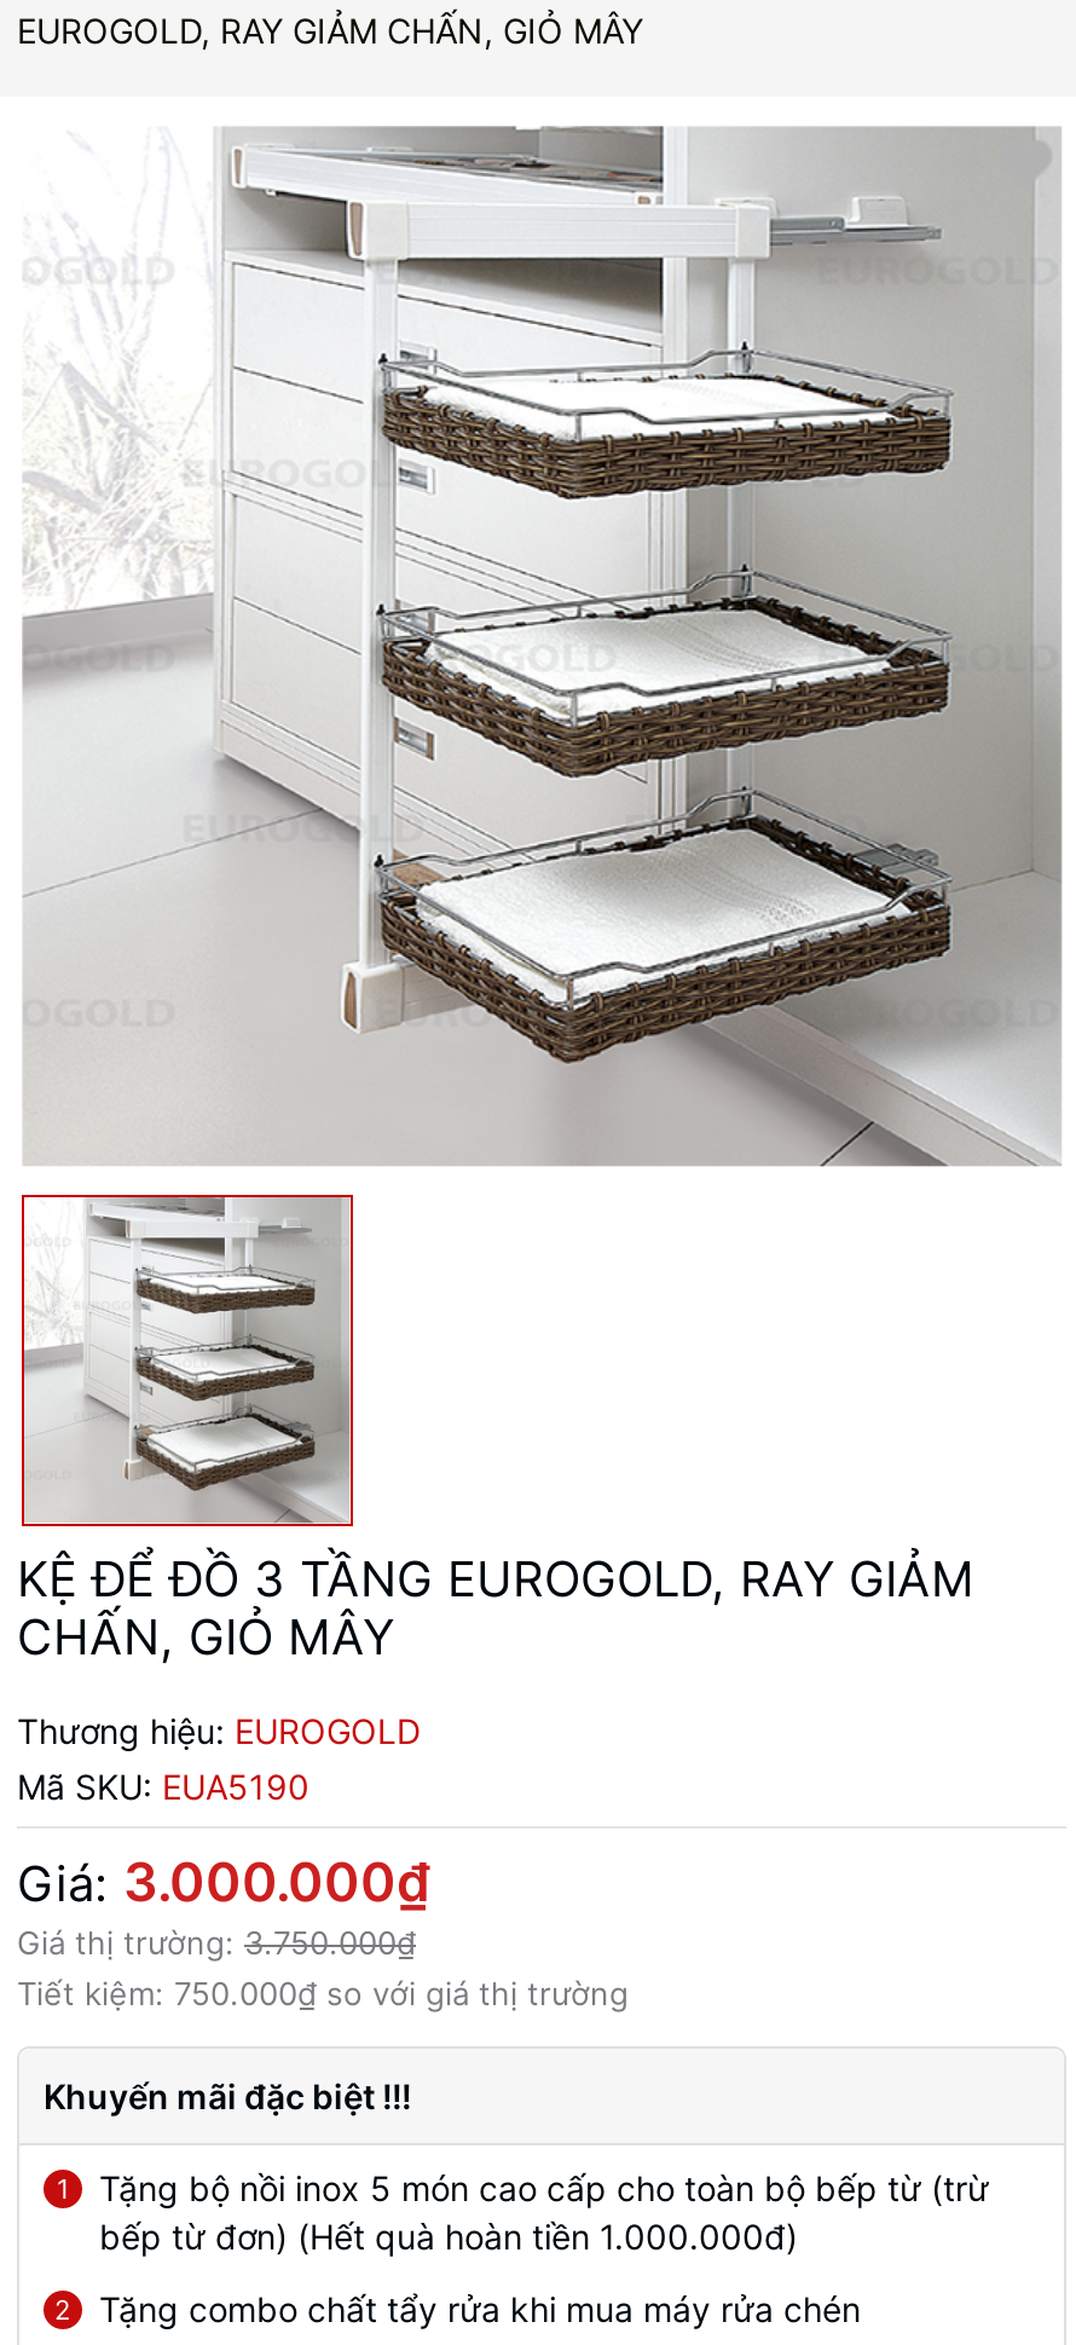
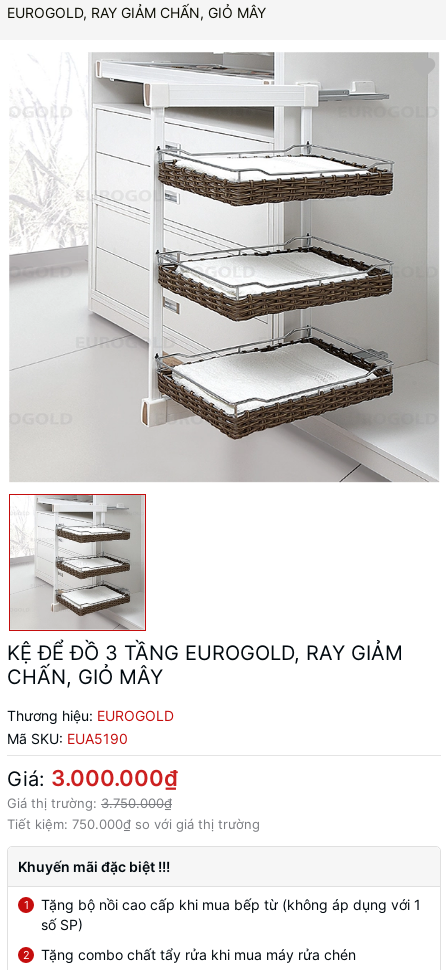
- Tặng bộ nồi inox 5 món cao cấp cho toàn bộ bếp từ (trừ
- bếp từ đơn) (Hết quà hoàn tiền 1.000.000đ)
+ Tặng bộ nồi cao cấp khi mua bếp từ (không áp dụng với 1
+ số SP)
